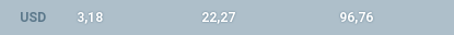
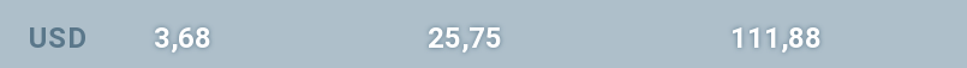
- USD 3,18
+ USD 3,68

- 22,27
+ 25,75

- 96,76
+ 111,88
